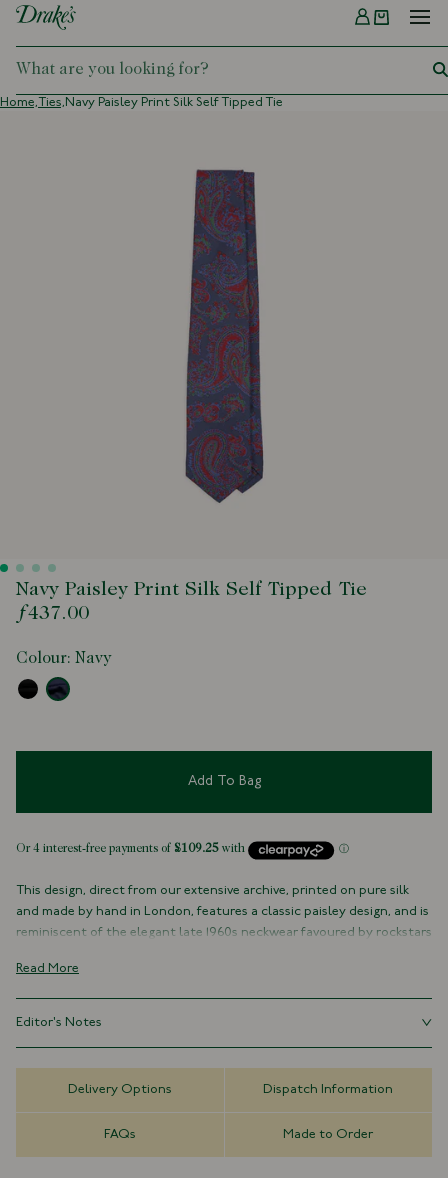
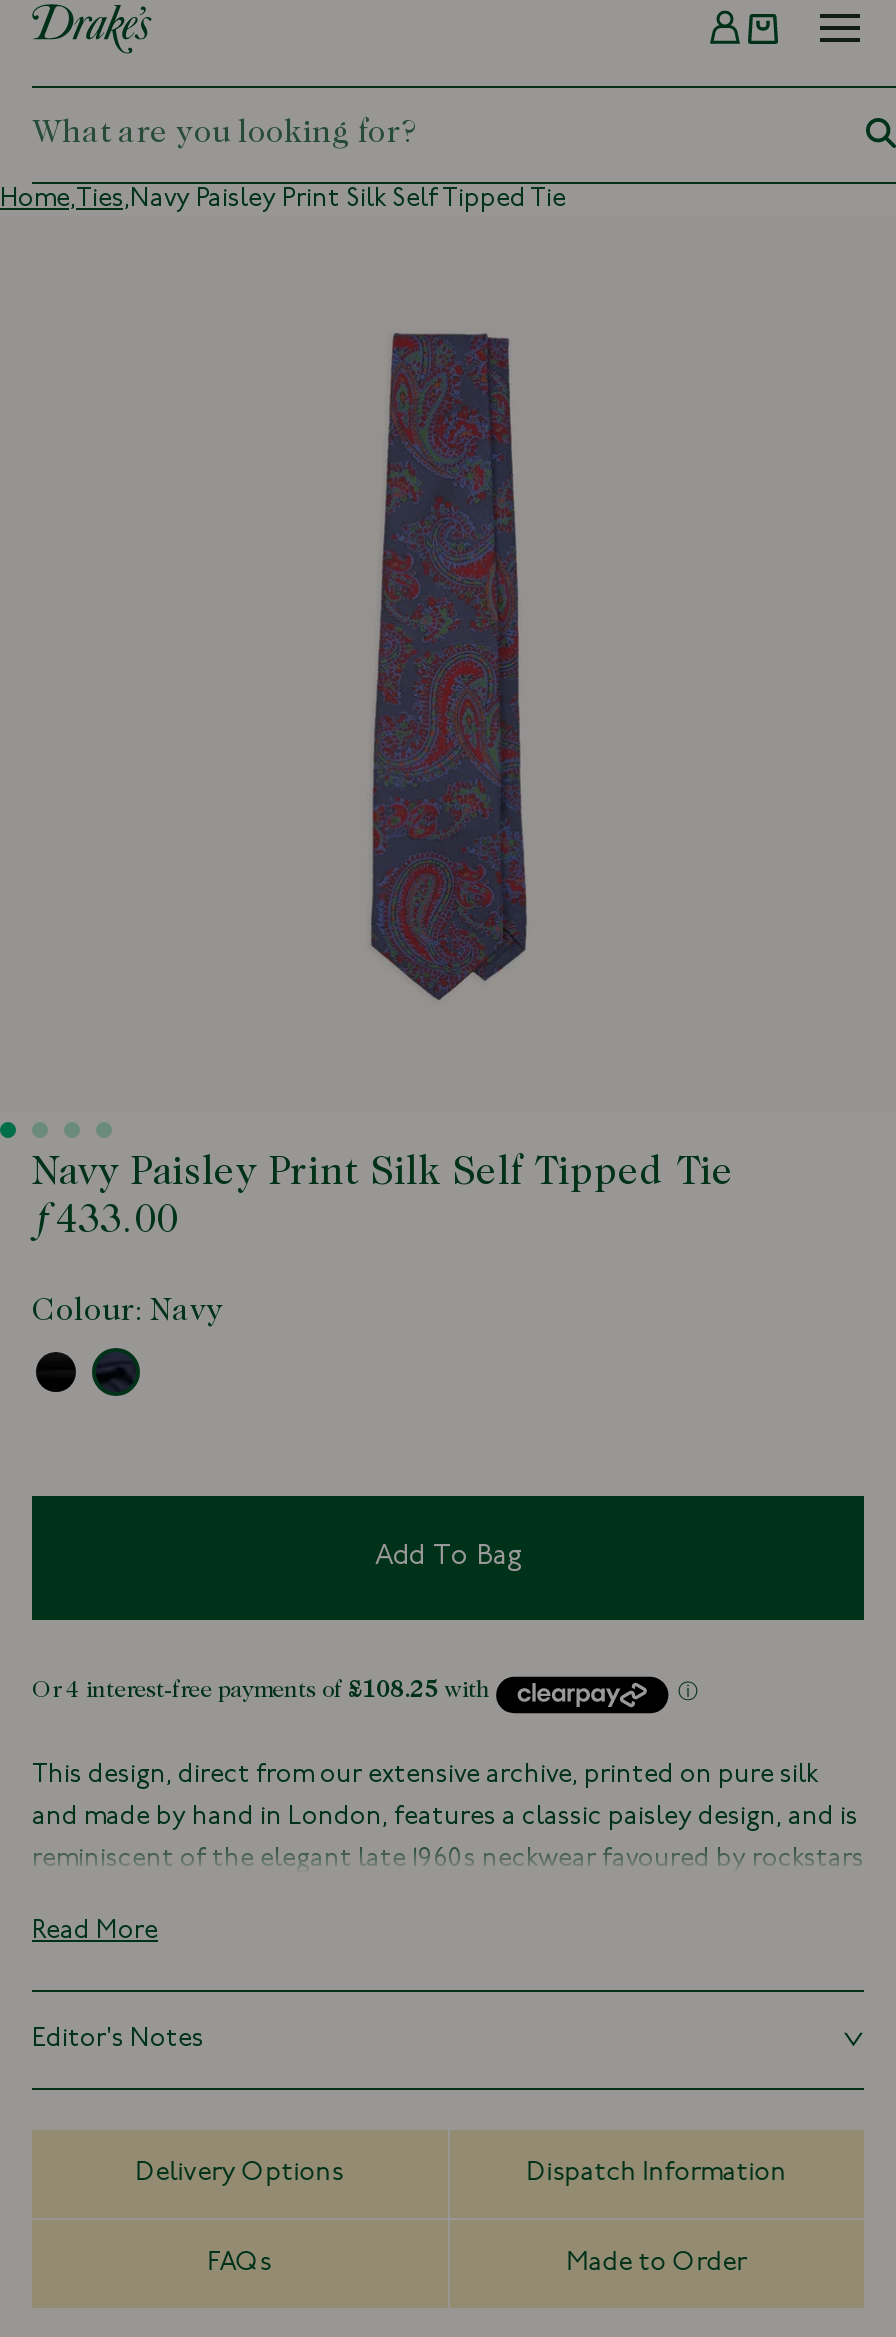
- ƒ437.00
+ ƒ433.00
